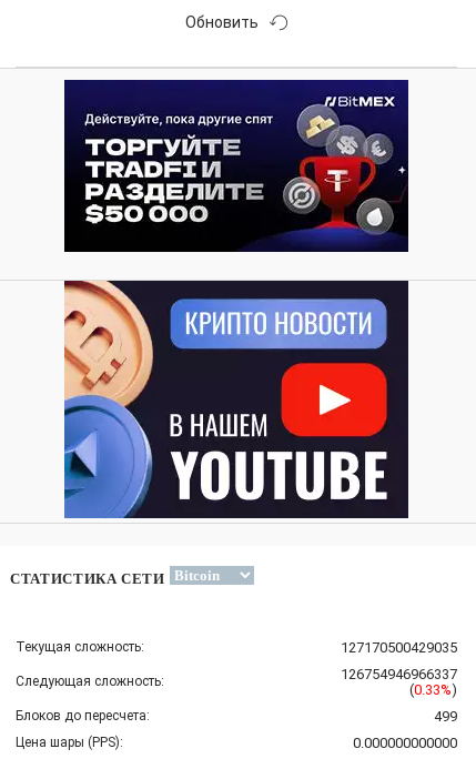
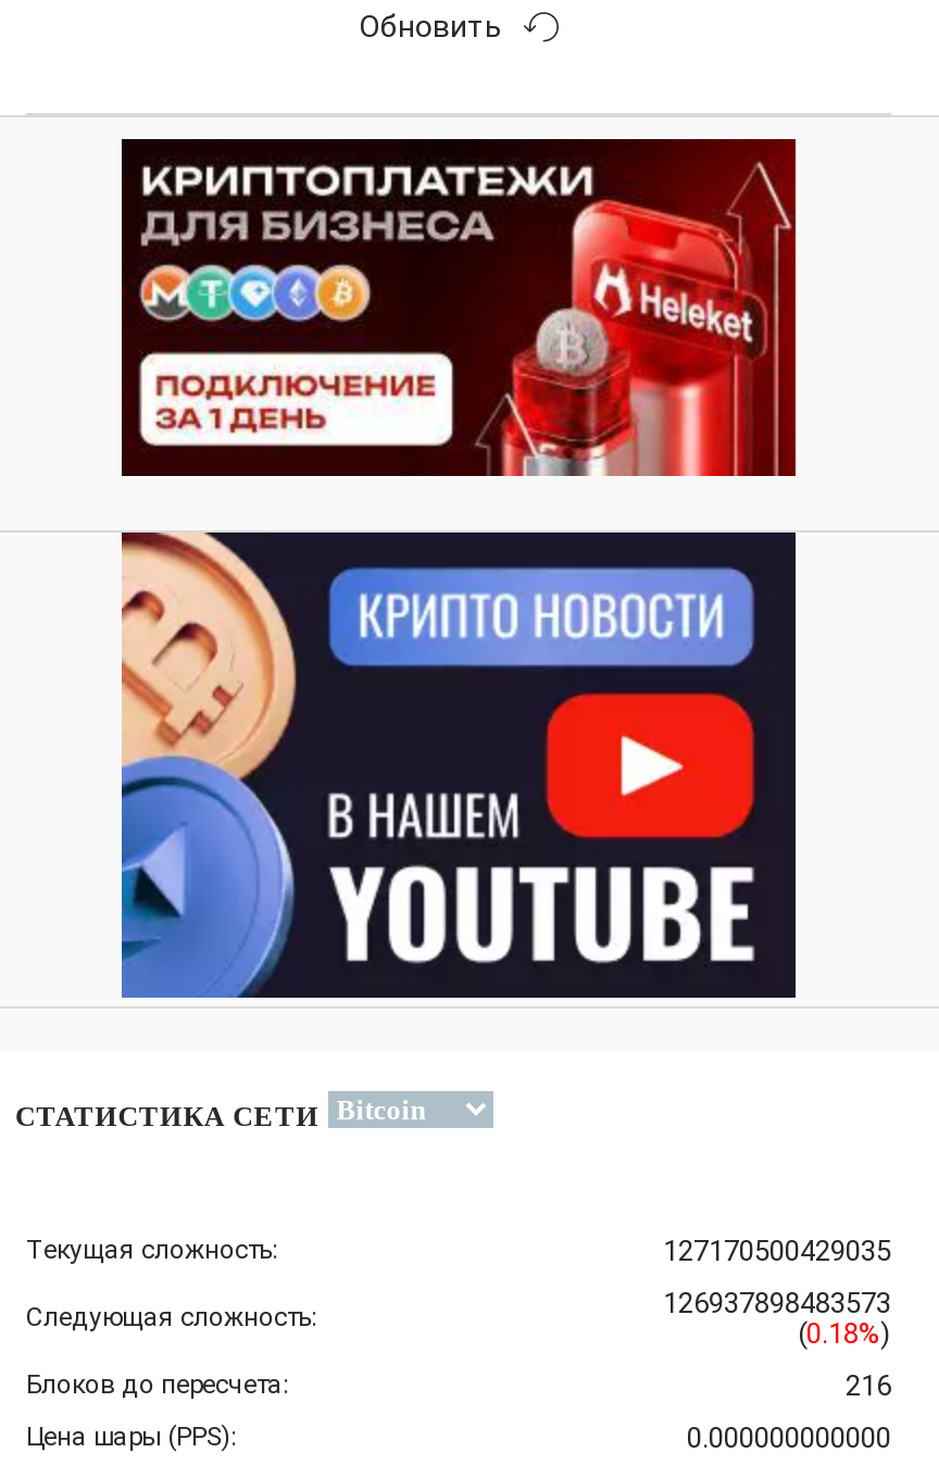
- [image]
+ [image]

- 126754946966337
+ 126937898483573

- (0.33%)
+ (0.18%)

- 499
+ 216
